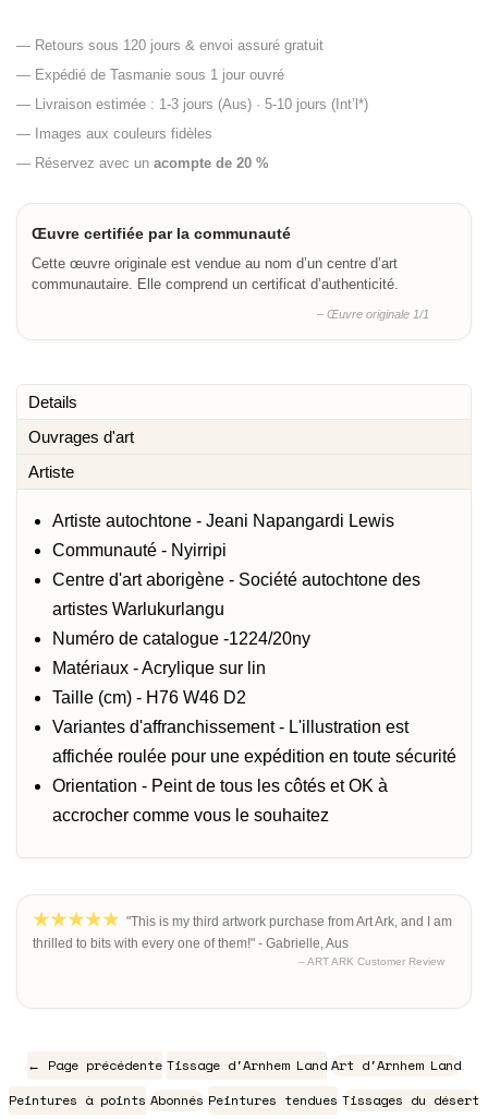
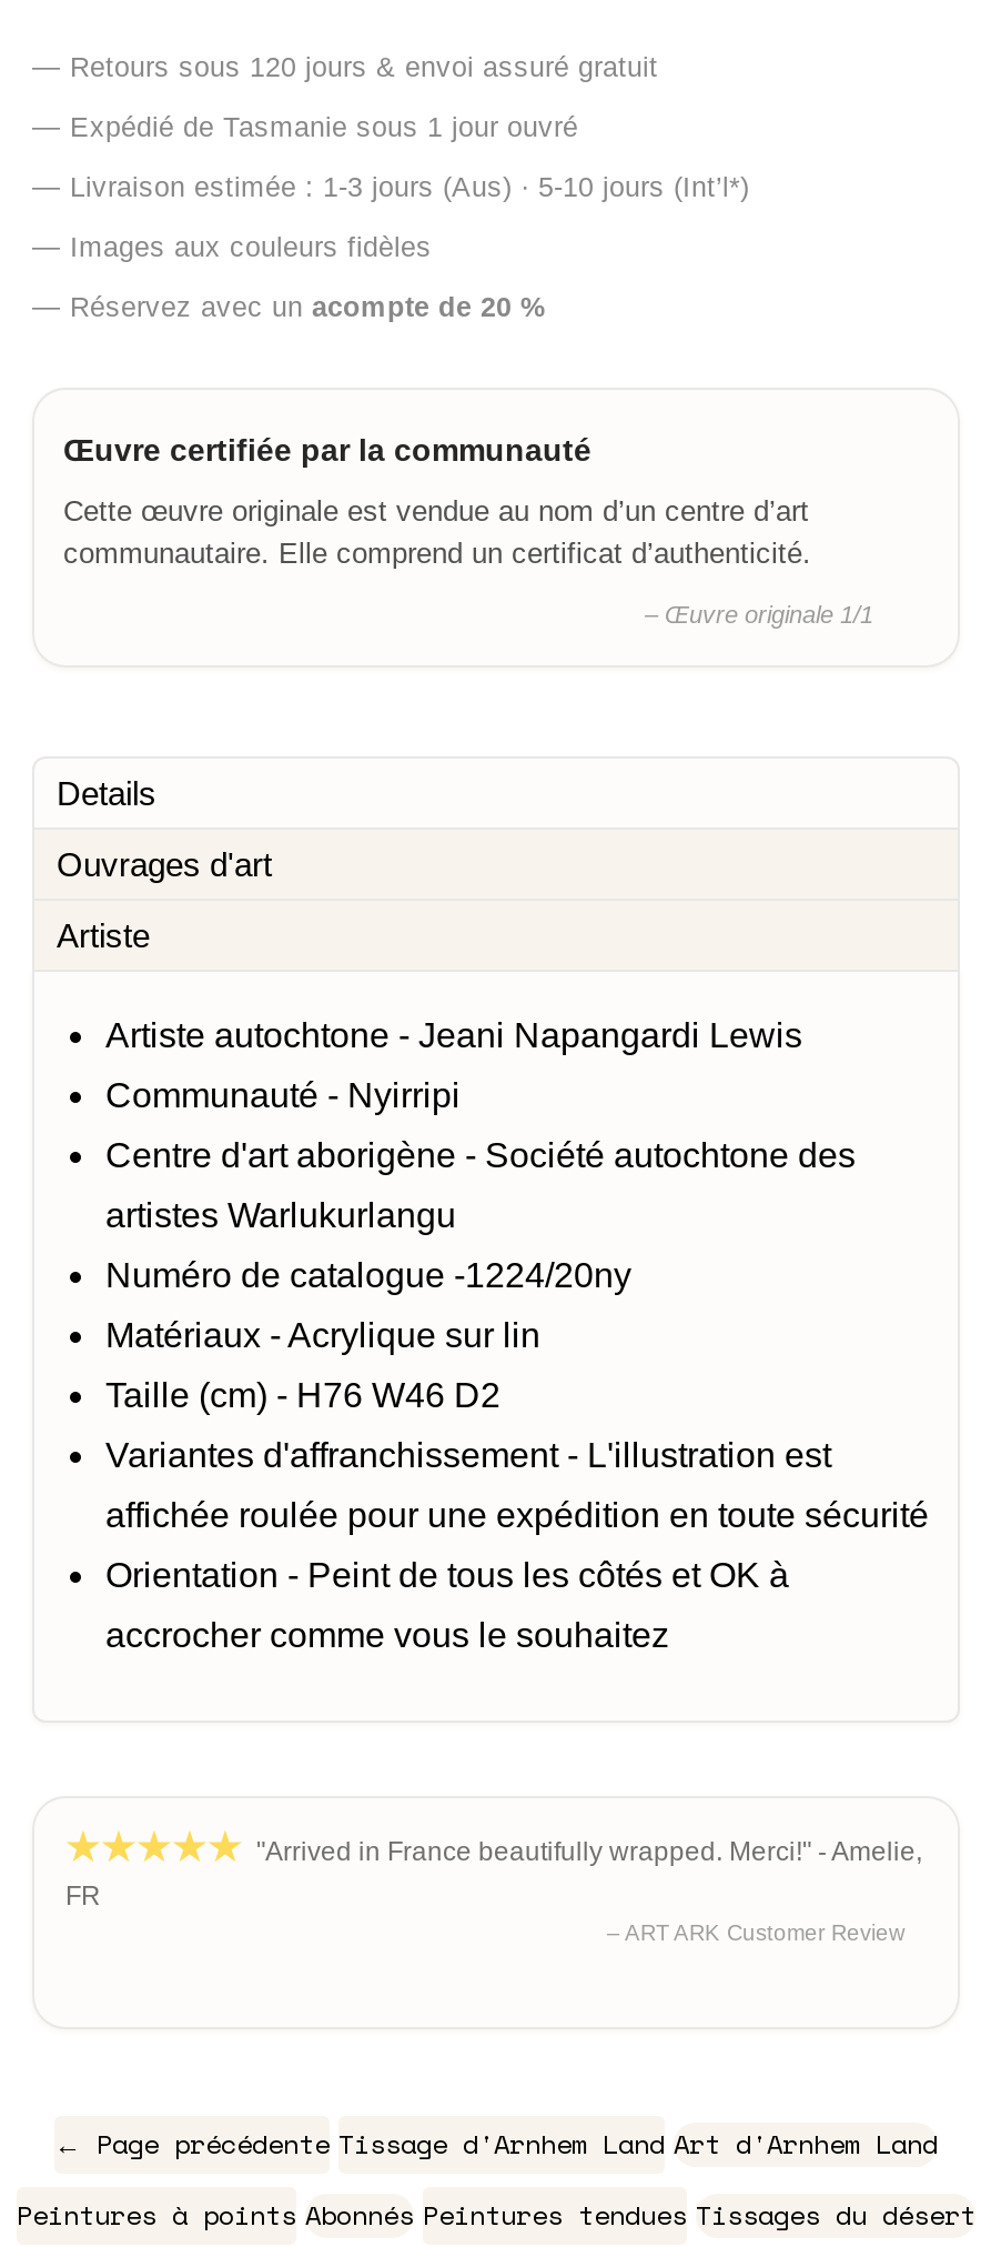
- "This is my third artwork purchase from Art Ark, and I am
- thrilled to bits with every one of them!" - Gabrielle, Aus
+ "Arrived in France beautifully wrapped. Merci!" - Amelie,
+ FR
